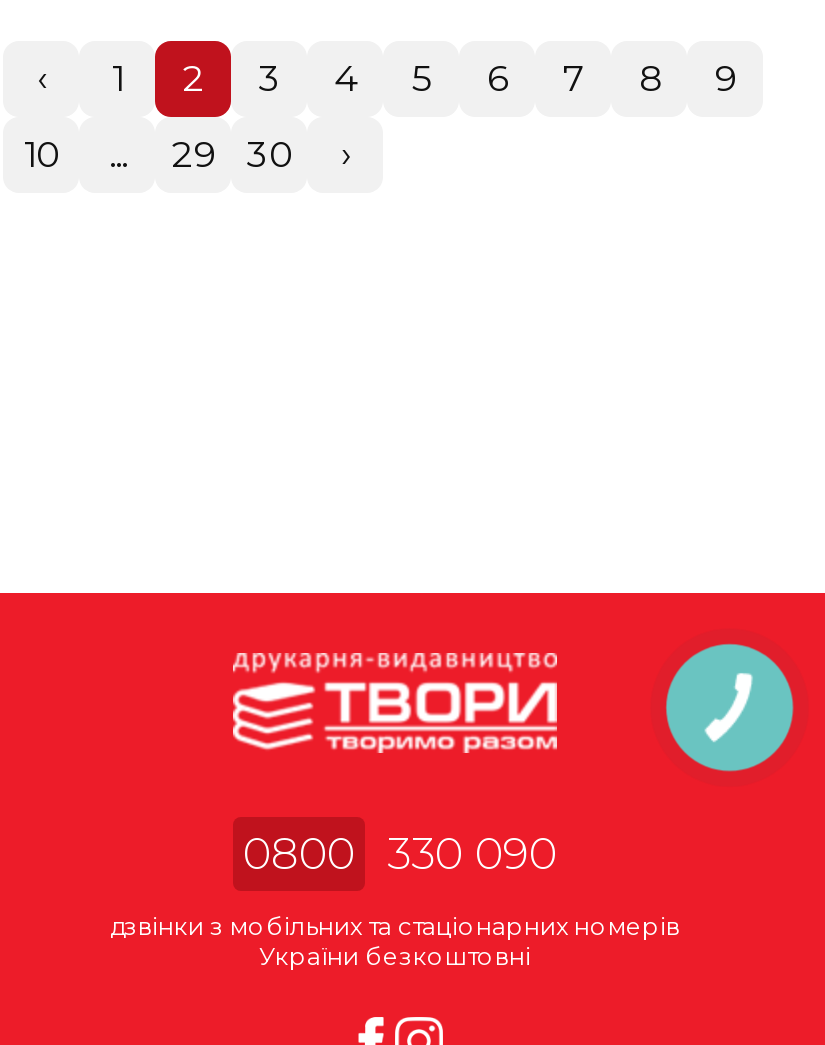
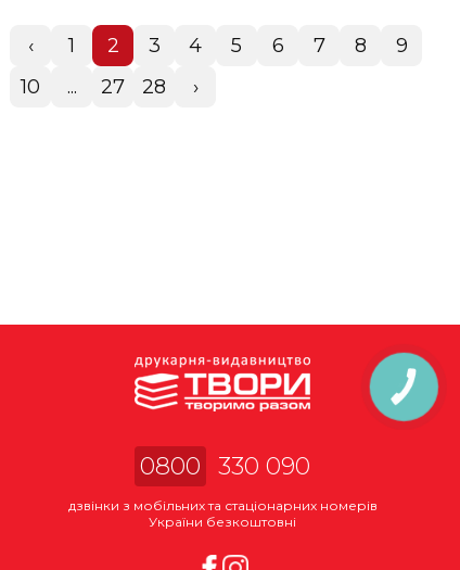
- 29
+ 27

- 30
+ 28
